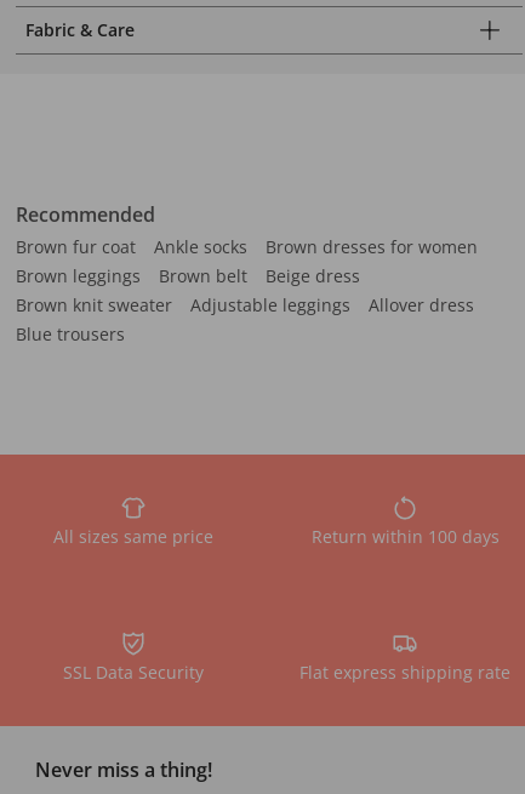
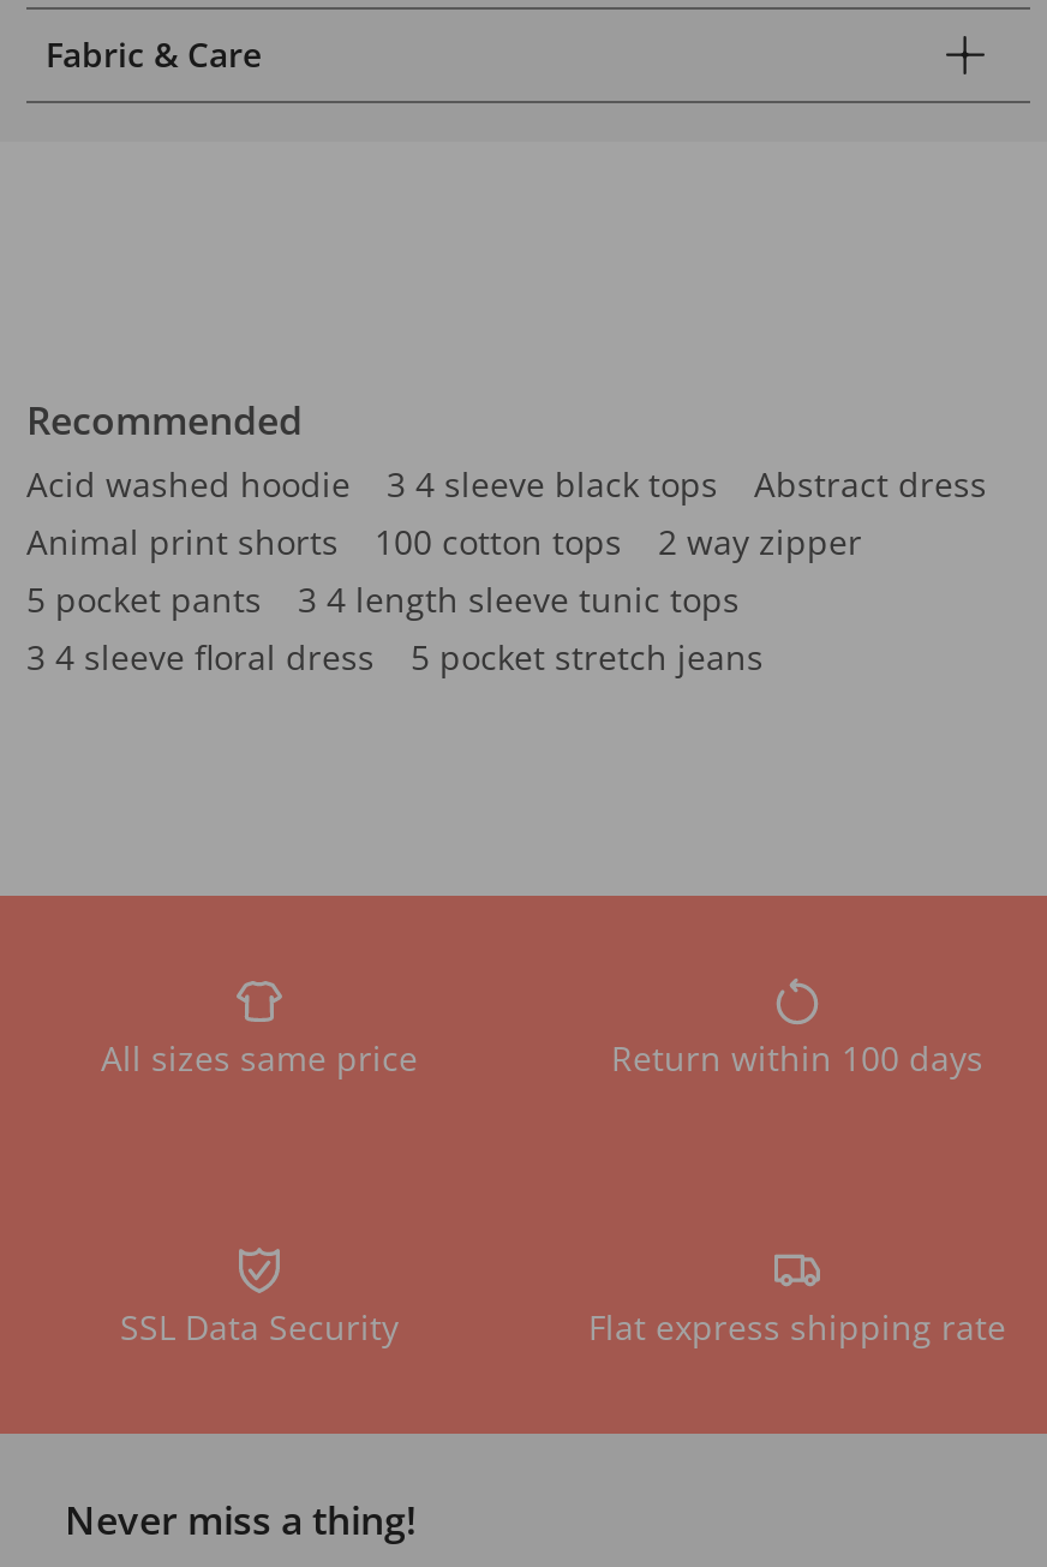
- Brown fur coat
- Ankle socks
- Brown dresses for women
- Brown leggings
- Brown belt
- Beige dress
- Brown knit sweater
- Adjustable leggings
- Allover dress
- Blue trousers
+ Acid washed hoodie
+ 3 4 sleeve black tops
+ Abstract dress
+ Animal print shorts
+ 100 cotton tops
+ 2 way zipper
+ 5 pocket pants
+ 3 4 length sleeve tunic tops
+ 3 4 sleeve floral dress
+ 5 pocket stretch jeans
